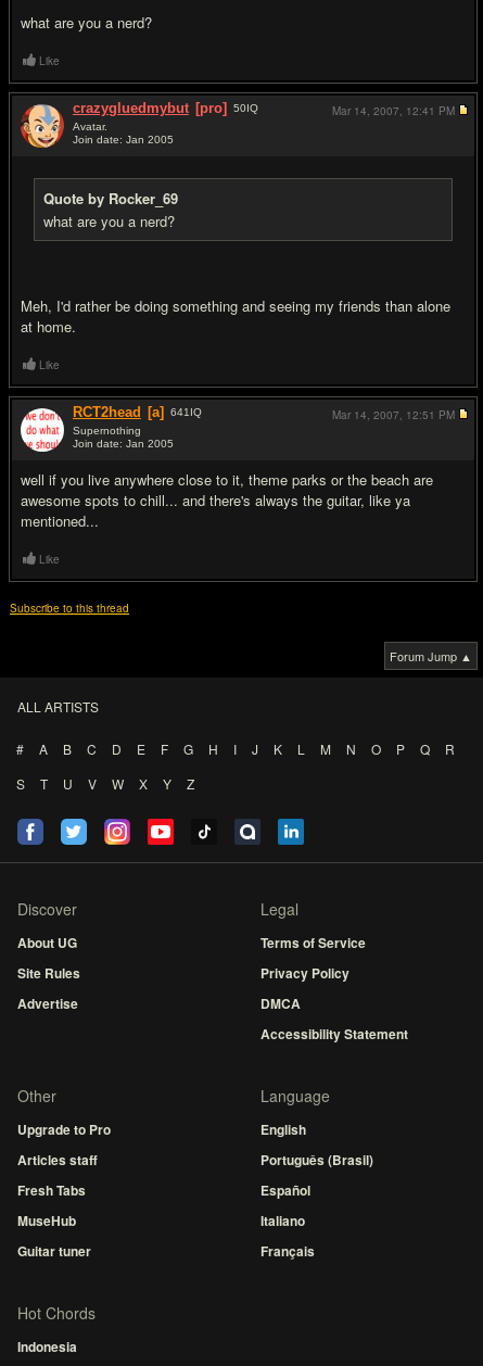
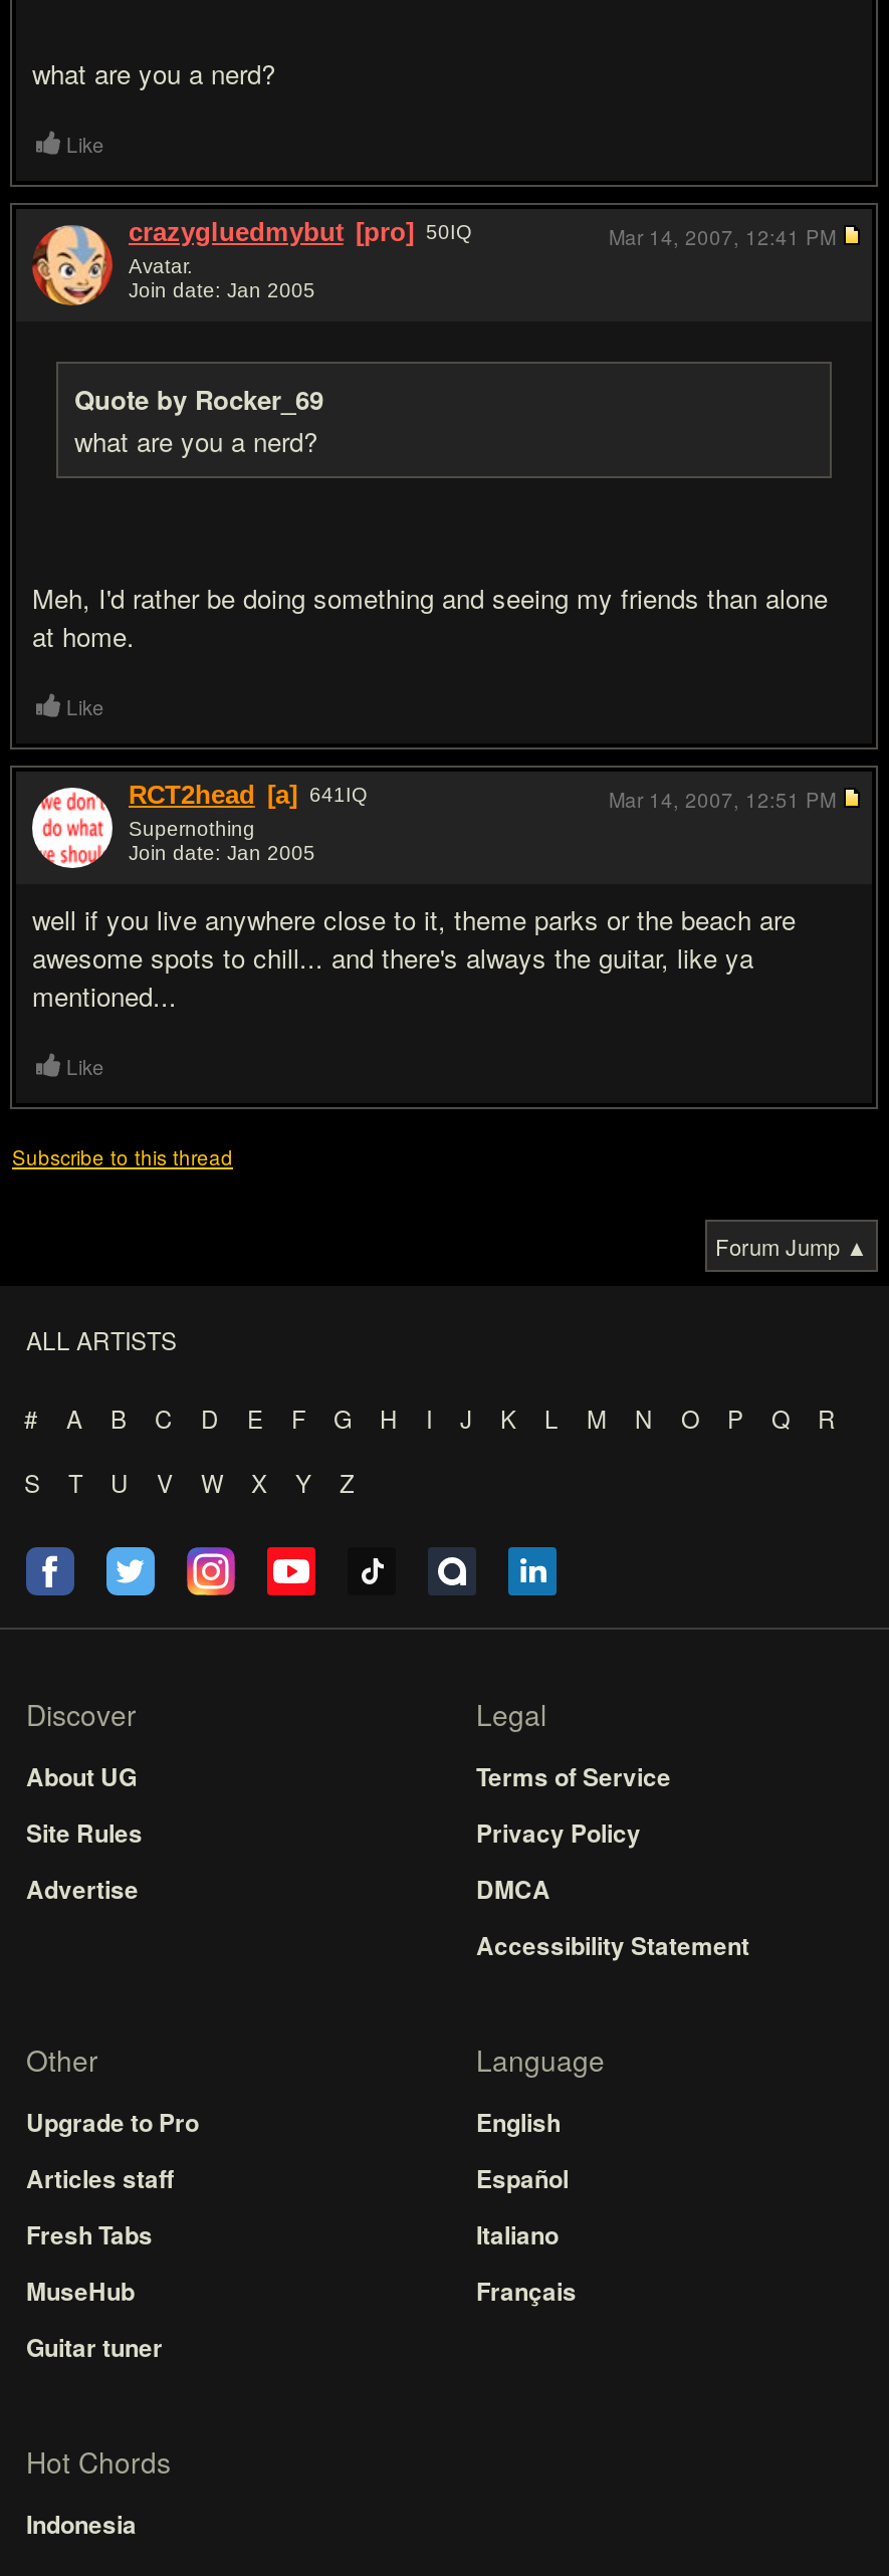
- Português (Brasil)

moved up: Español | Italiano | Français
